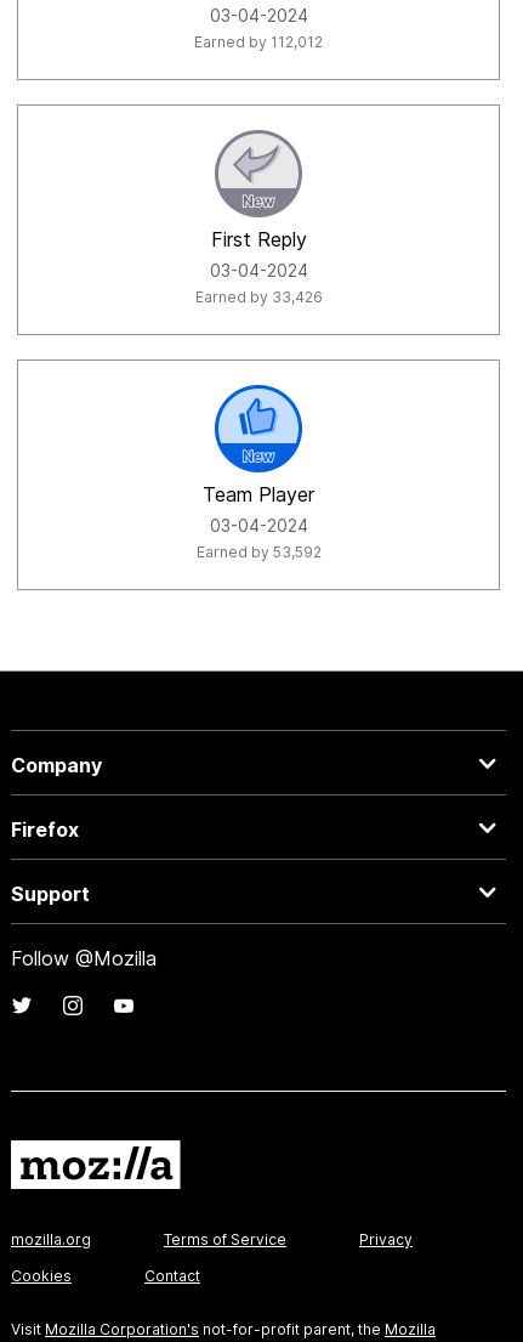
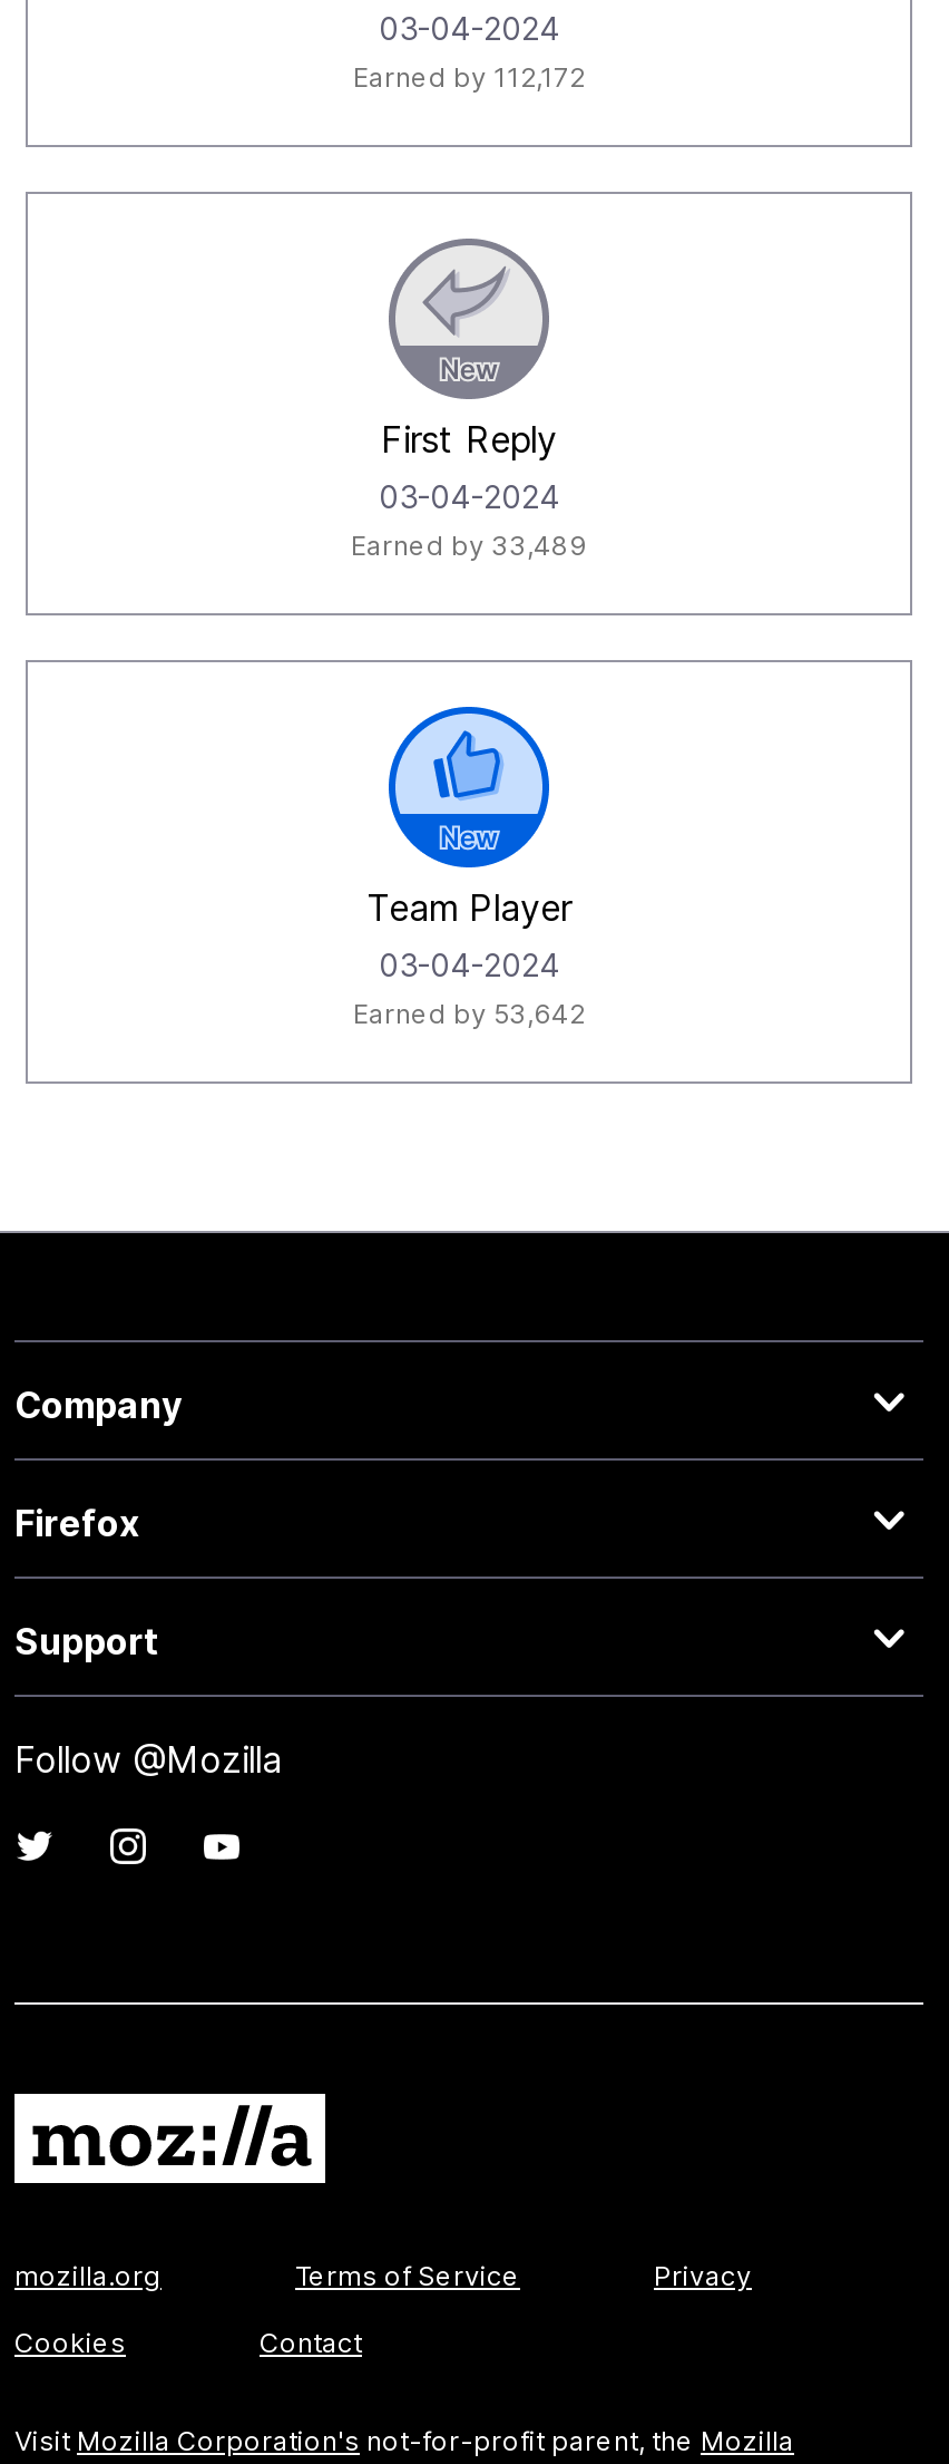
- Earned by 112,012
+ Earned by 112,172

- Earned by 33,426
+ Earned by 33,489

- Earned by 53,592
+ Earned by 53,642
